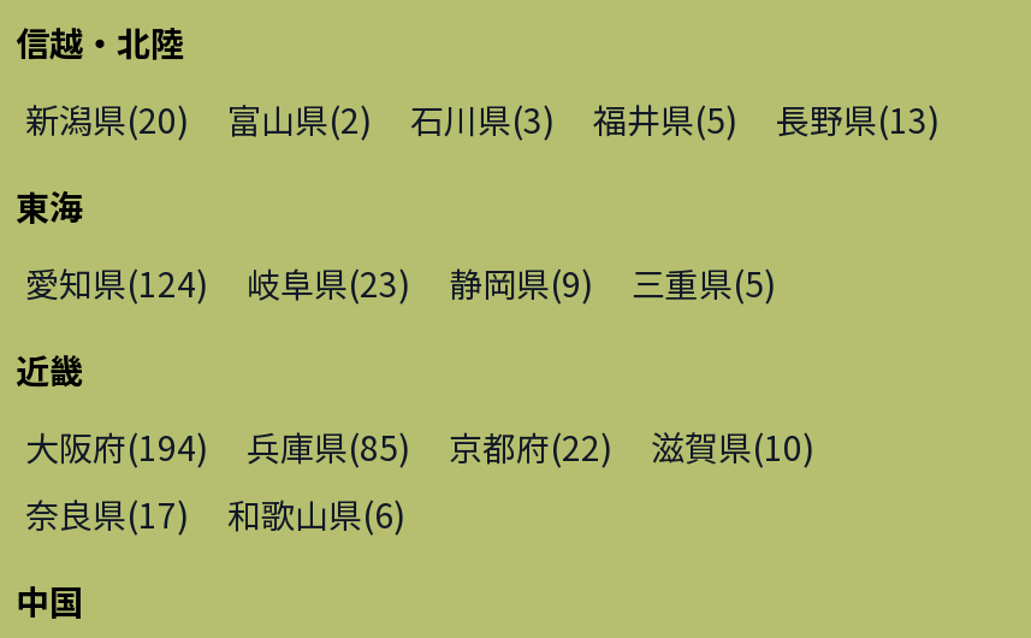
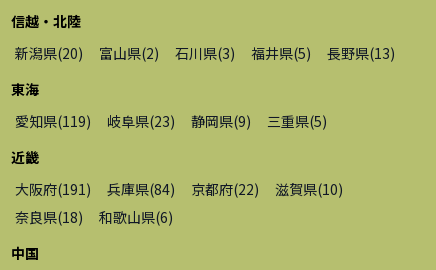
- 愛知県(124) 岐阜県(23) 静岡県(9) 三重県(5)
+ 愛知県(119) 岐阜県(23) 静岡県(9) 三重県(5)

- 大阪府(194)
+ 大阪府(191)

- 兵庫県(85)
+ 兵庫県(84)

- 奈良県(17) 和歌山県(6)
+ 奈良県(18) 和歌山県(6)
